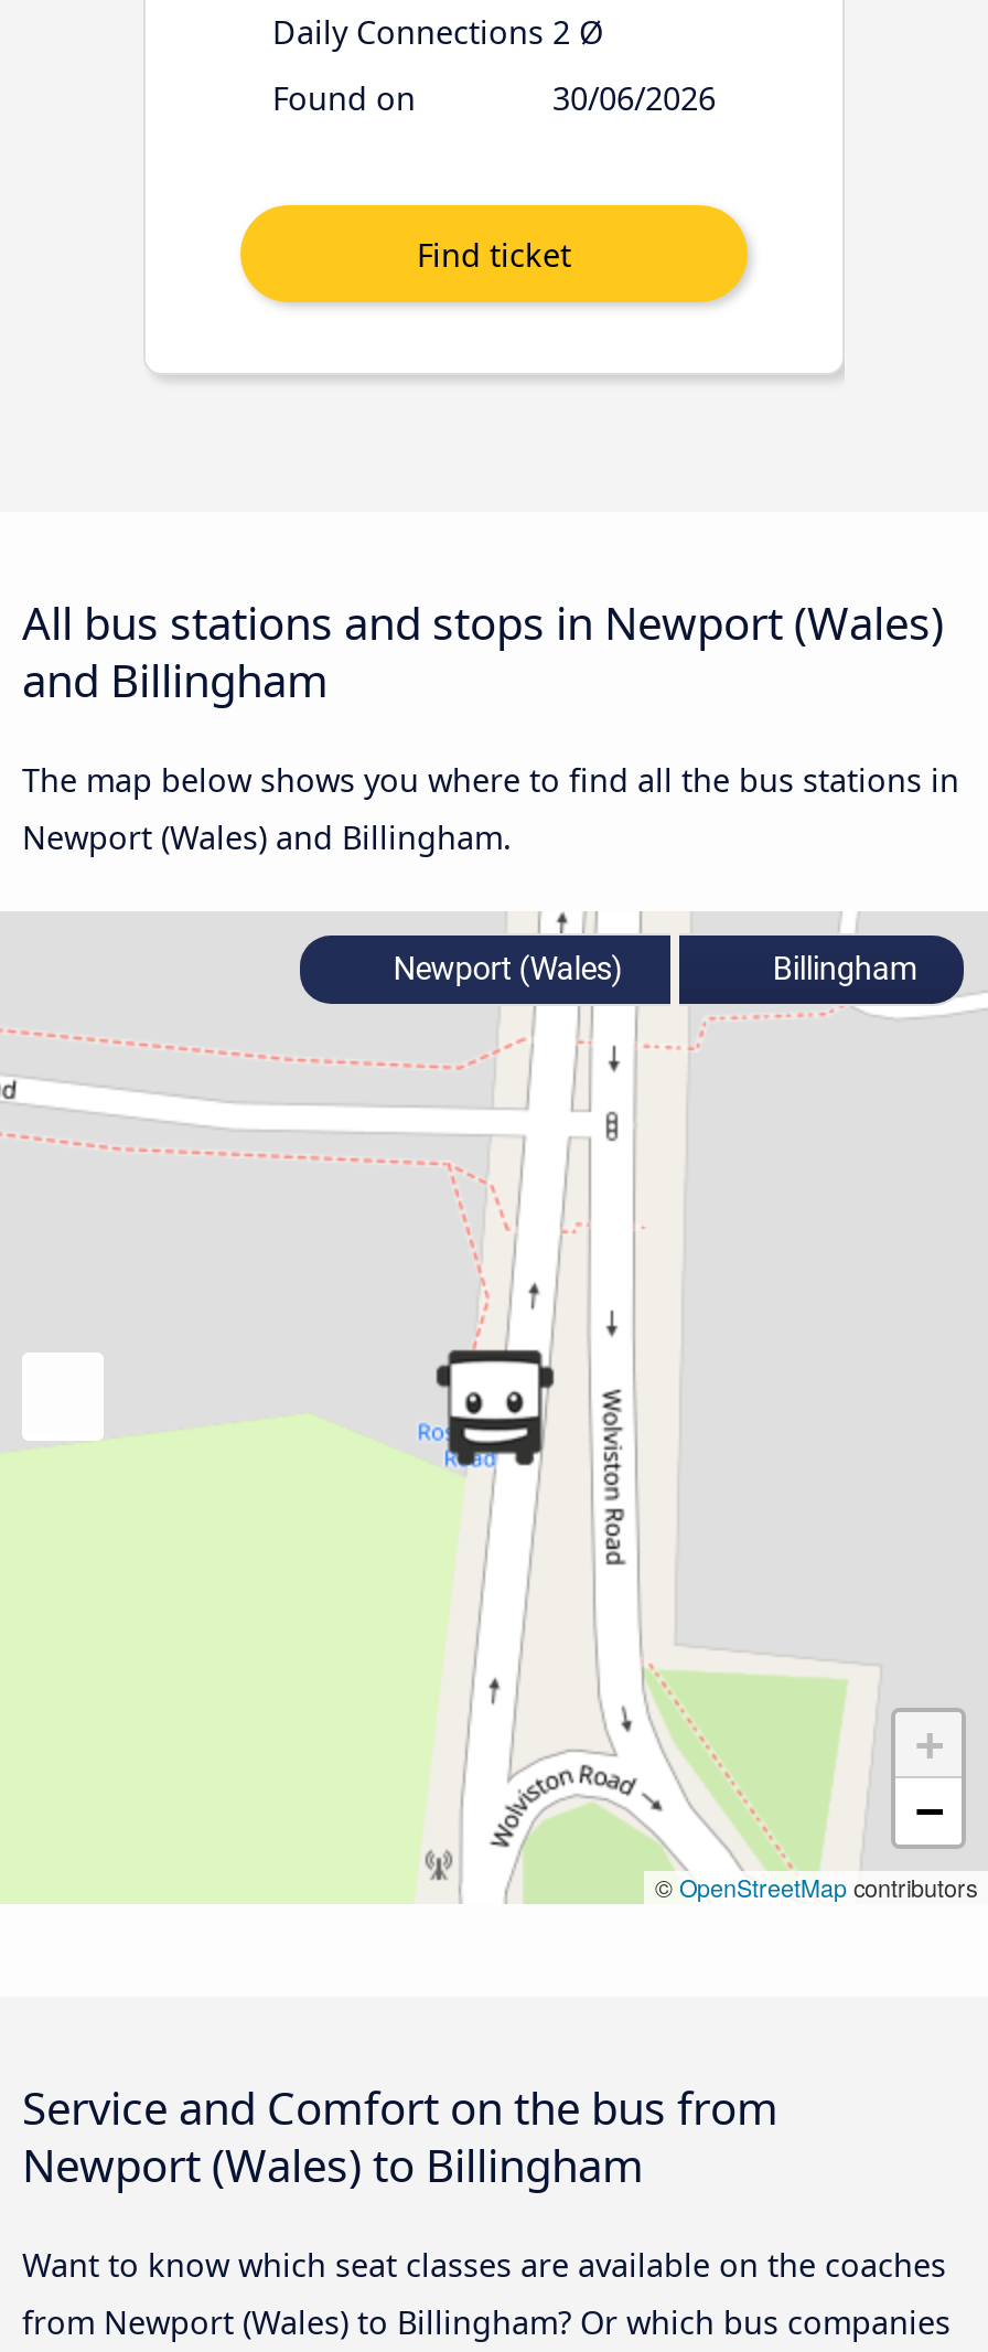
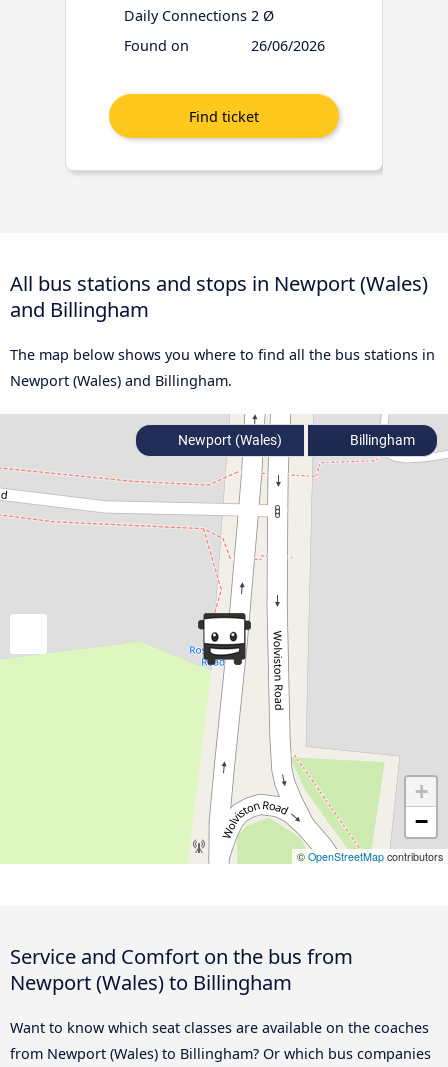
- 30/06/2026
+ 26/06/2026
